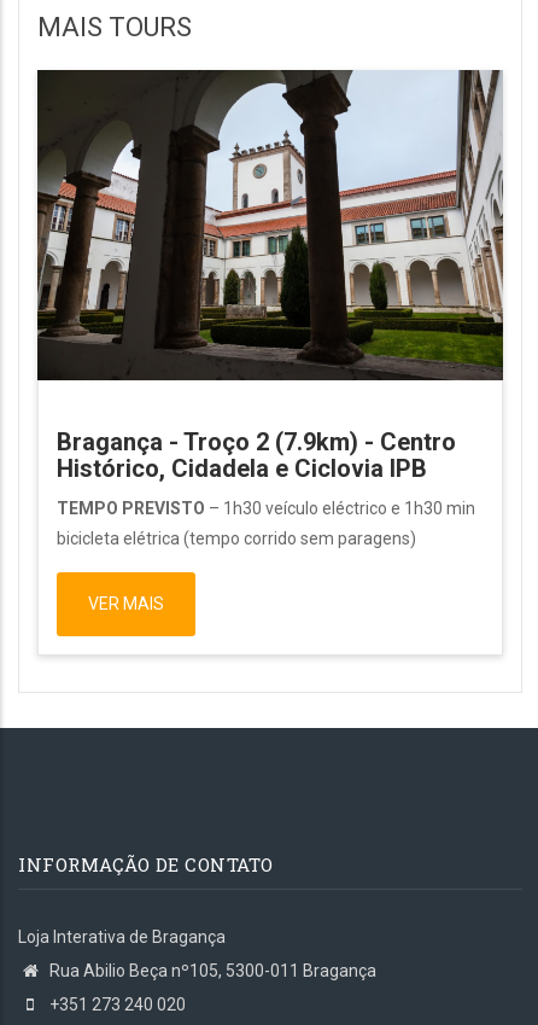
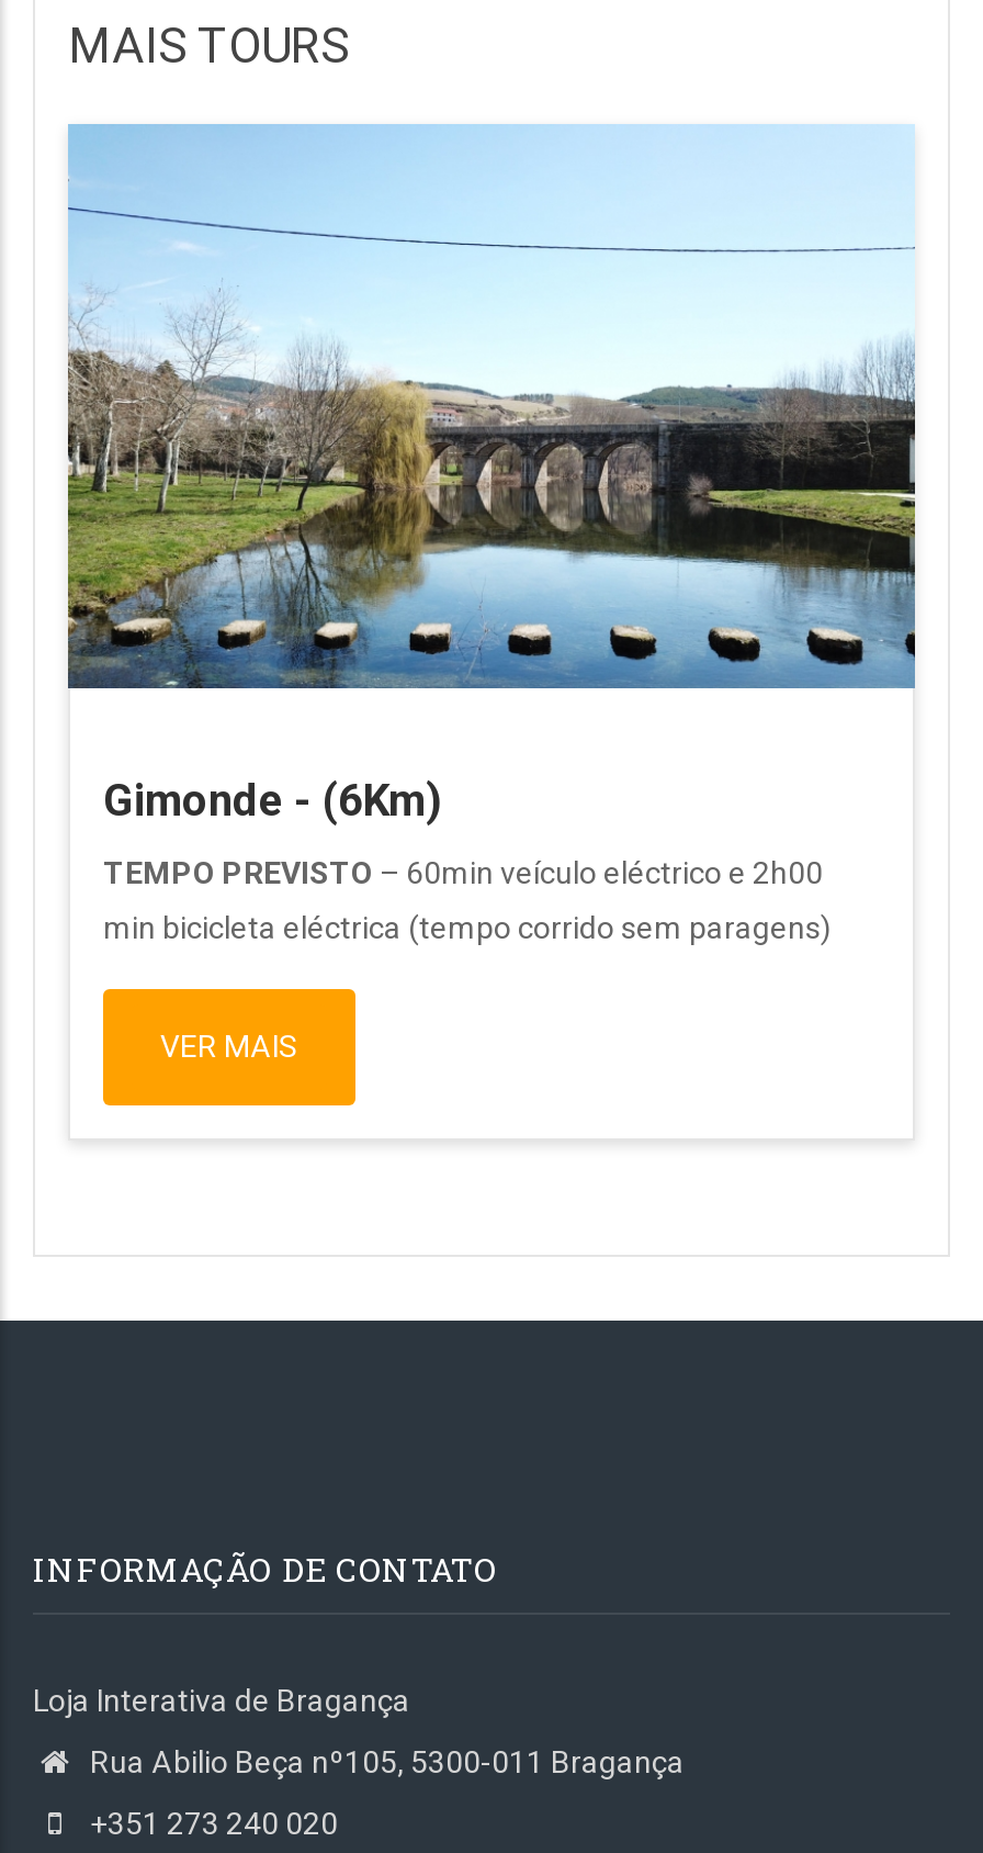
- [image]
- Bragança - Troço 2 (7.9km) - Centro
- Histórico, Cidadela e Ciclovia IPB
+ [image]
+ Gimonde - (6Km)

- TEMPO PREVISTO – 1h30 veículo eléctrico e 1h30 min
+ TEMPO PREVISTO – 60min veículo eléctrico e 2h00

- bicicleta elétrica (tempo corrido sem paragens)
+ min bicicleta eléctrica (tempo corrido sem paragens)

moved up: VER MAIS
